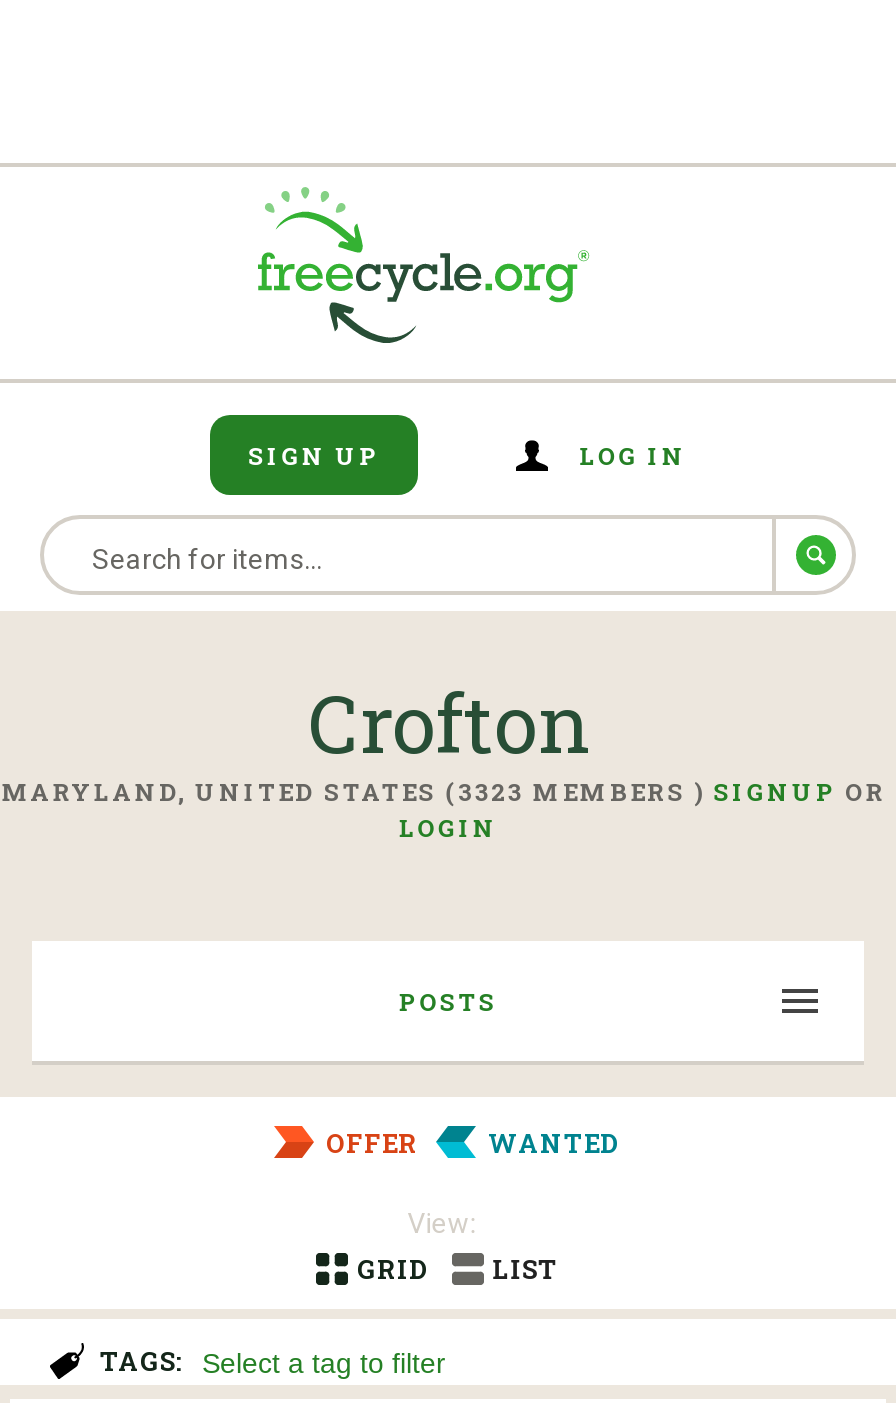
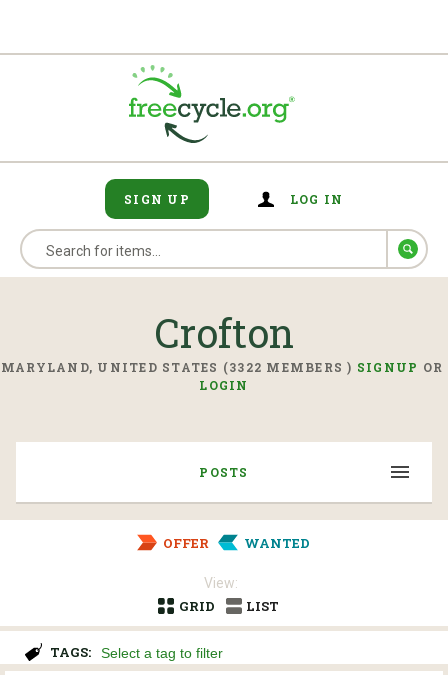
- MARYLAND, UNITED STATES (3323 MEMBERS ) SIGNUP OR
+ MARYLAND, UNITED STATES (3322 MEMBERS ) SIGNUP OR
